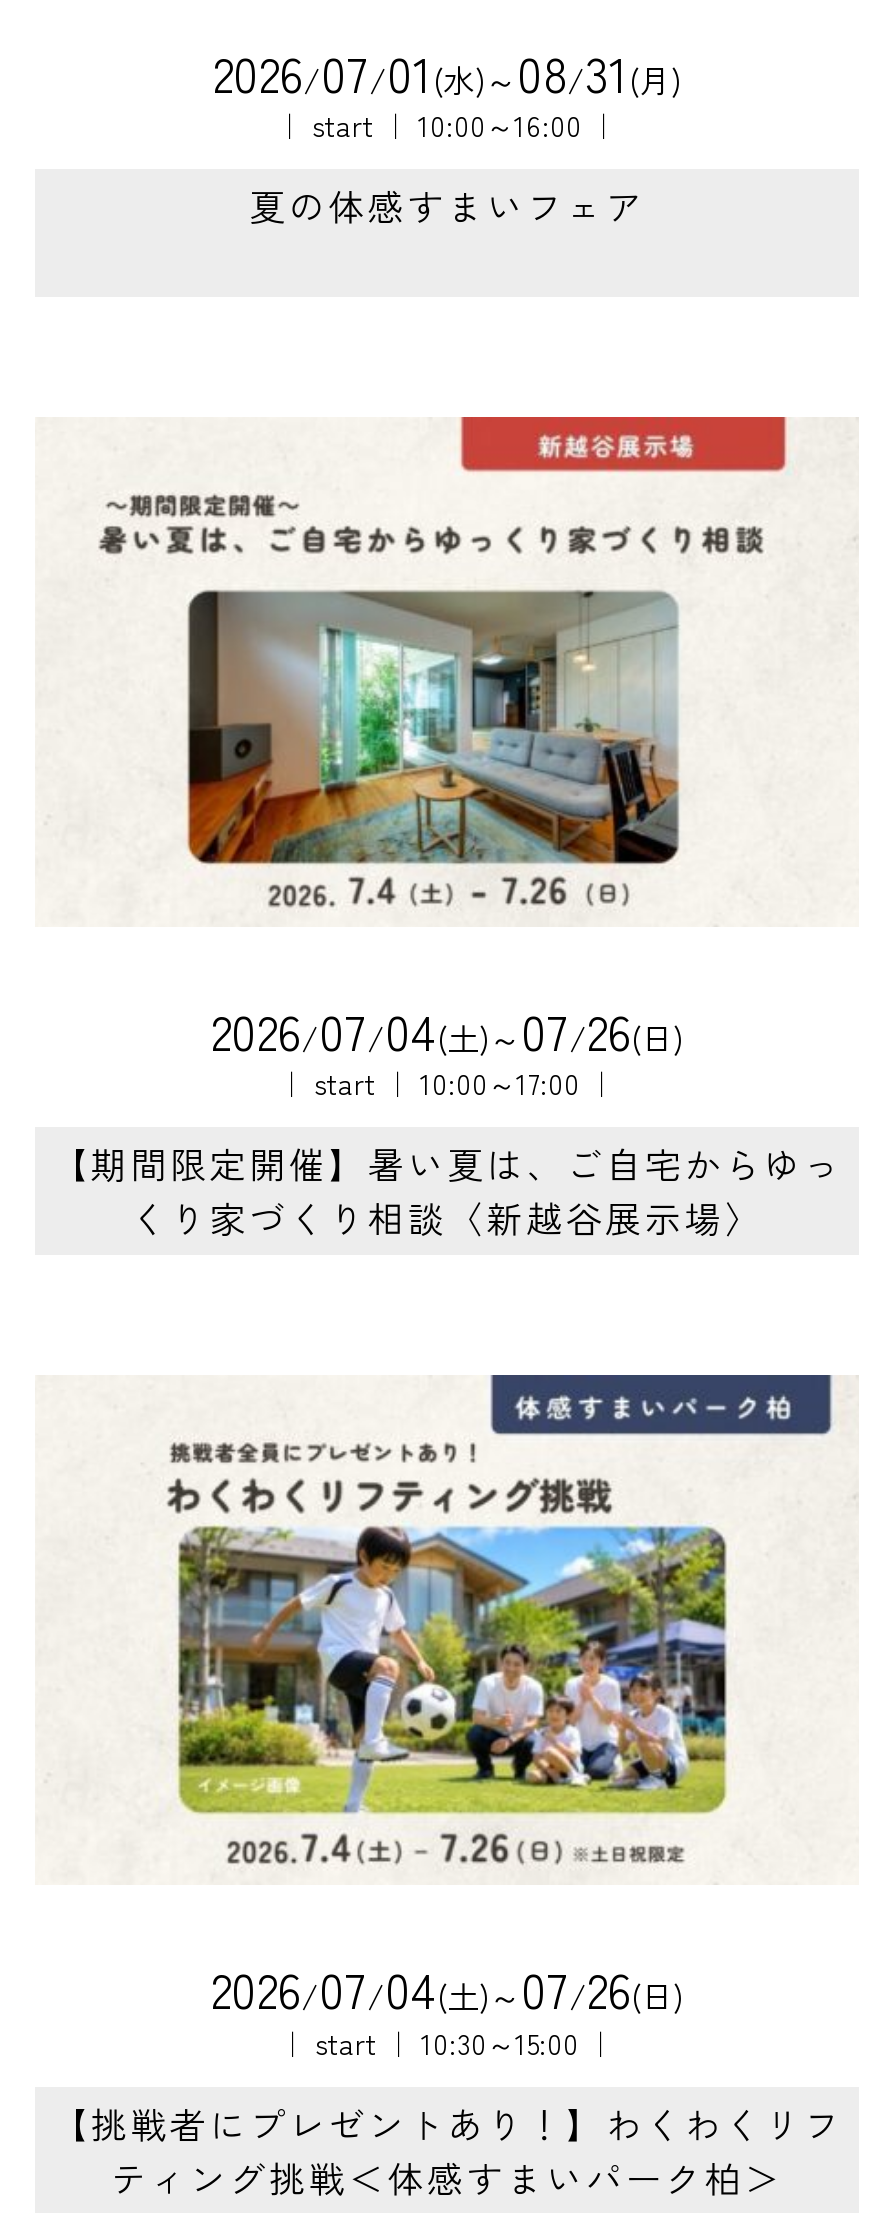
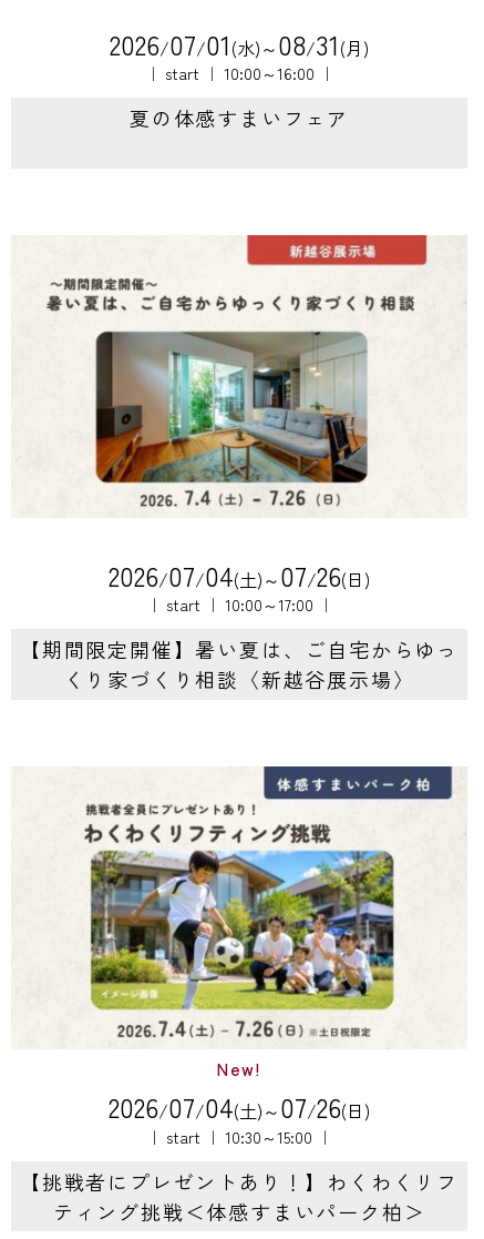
+ New!
